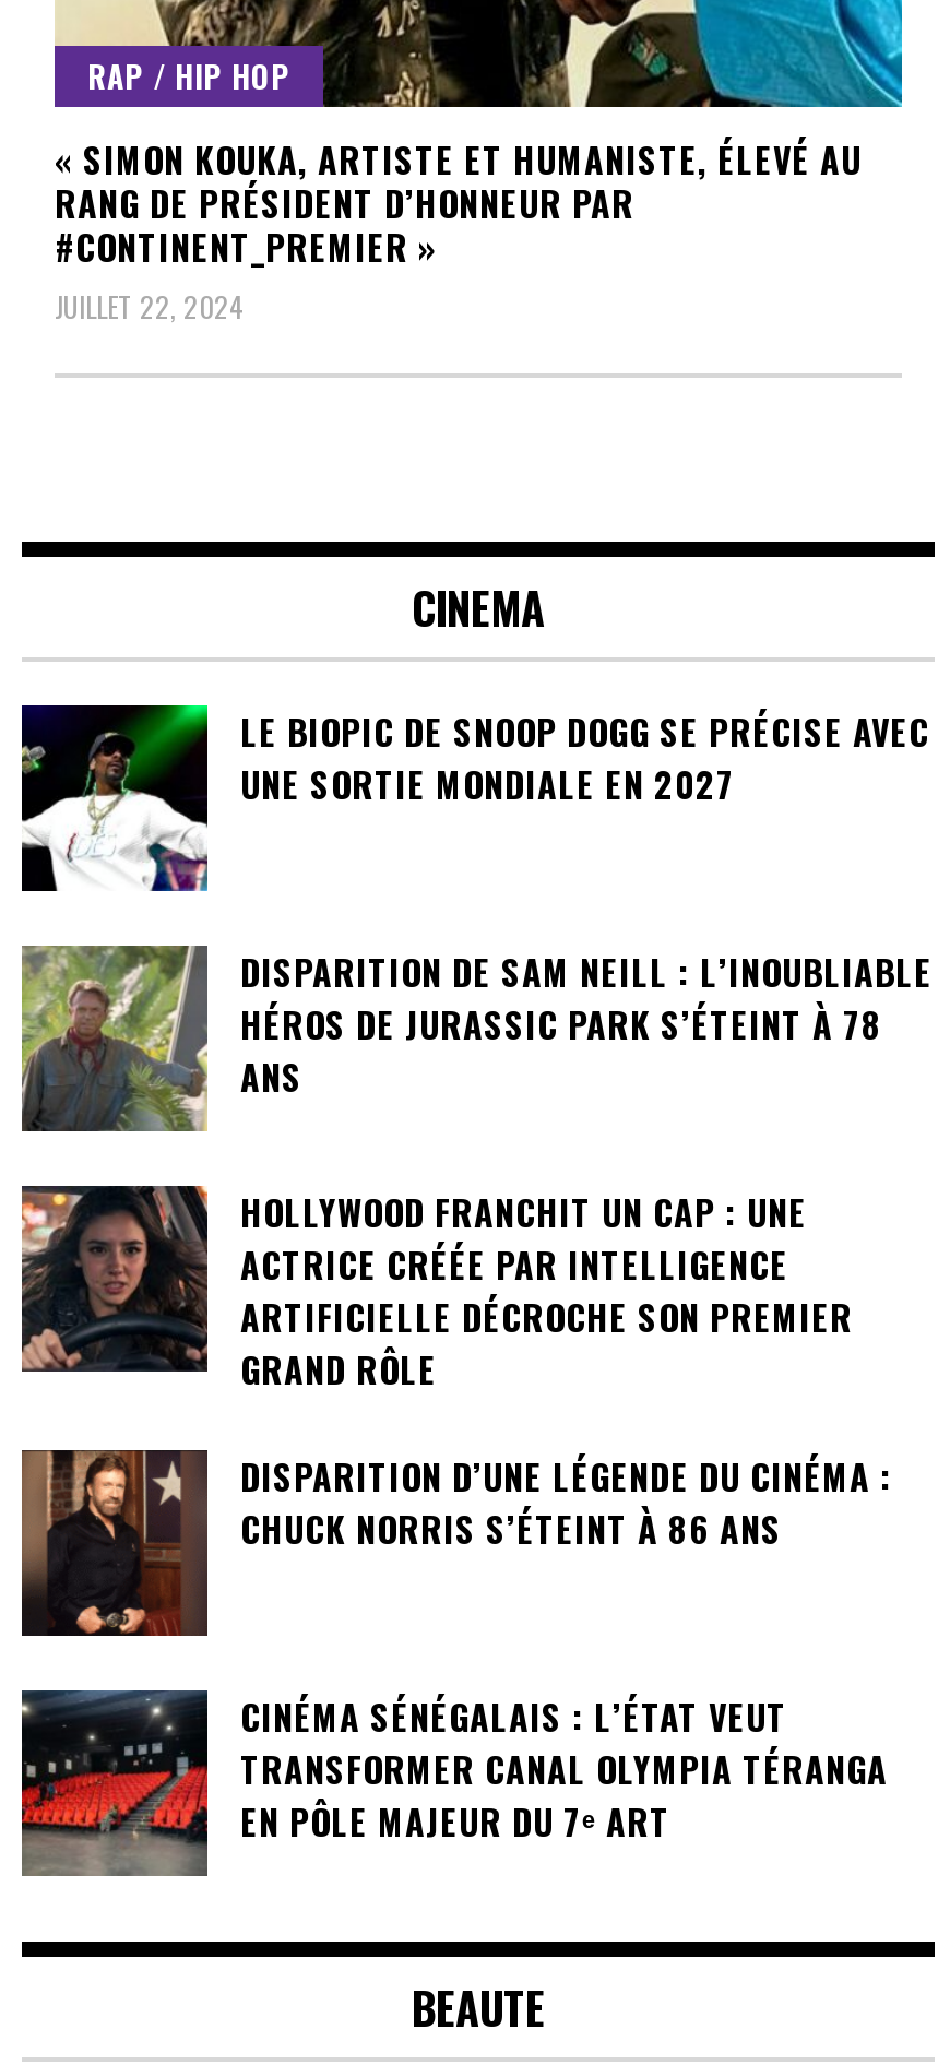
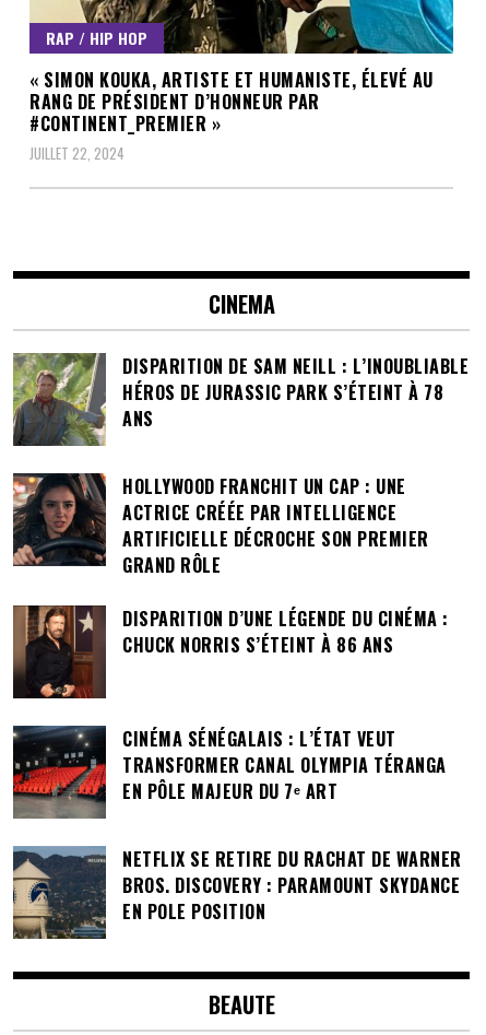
- [image]
- LE BIOPIC DE SNOOP DOGG SE PRÉCISE AVEC
- UNE SORTIE MONDIALE EN 2027

moved up: [image] | DISPARITION DE SAM NEILL : L’INOUBLIABLE | HÉROS DE JURASSIC PARK S’ÉTEINT À 78 | ... | CINÉMA SÉNÉGALAIS : L’ÉTAT VEUT | TRANSFORMER CANAL OLYMPIA TÉRANGA

+ [image]
+ NETFLIX SE RETIRE DU RACHAT DE WARNER
+ BROS. DISCOVERY : PARAMOUNT SKYDANCE
+ EN POLE POSITION
